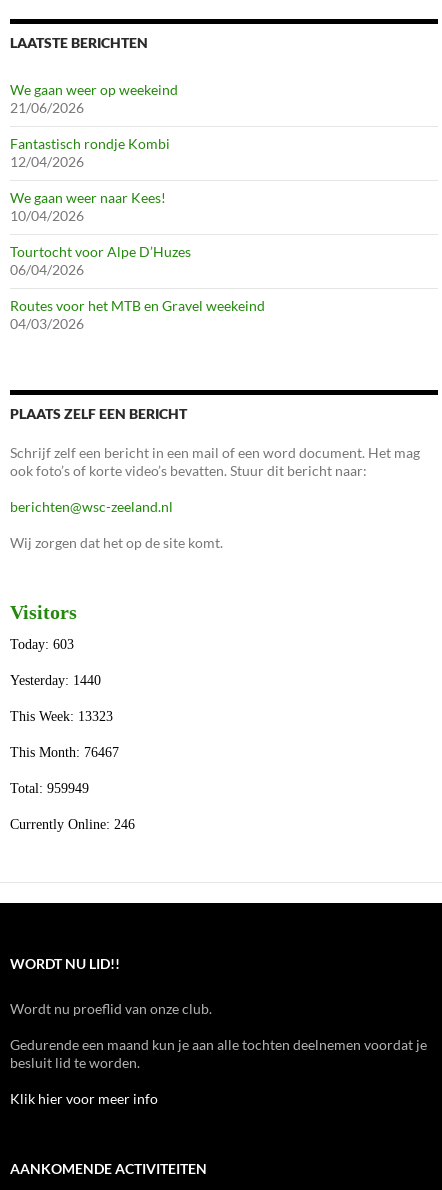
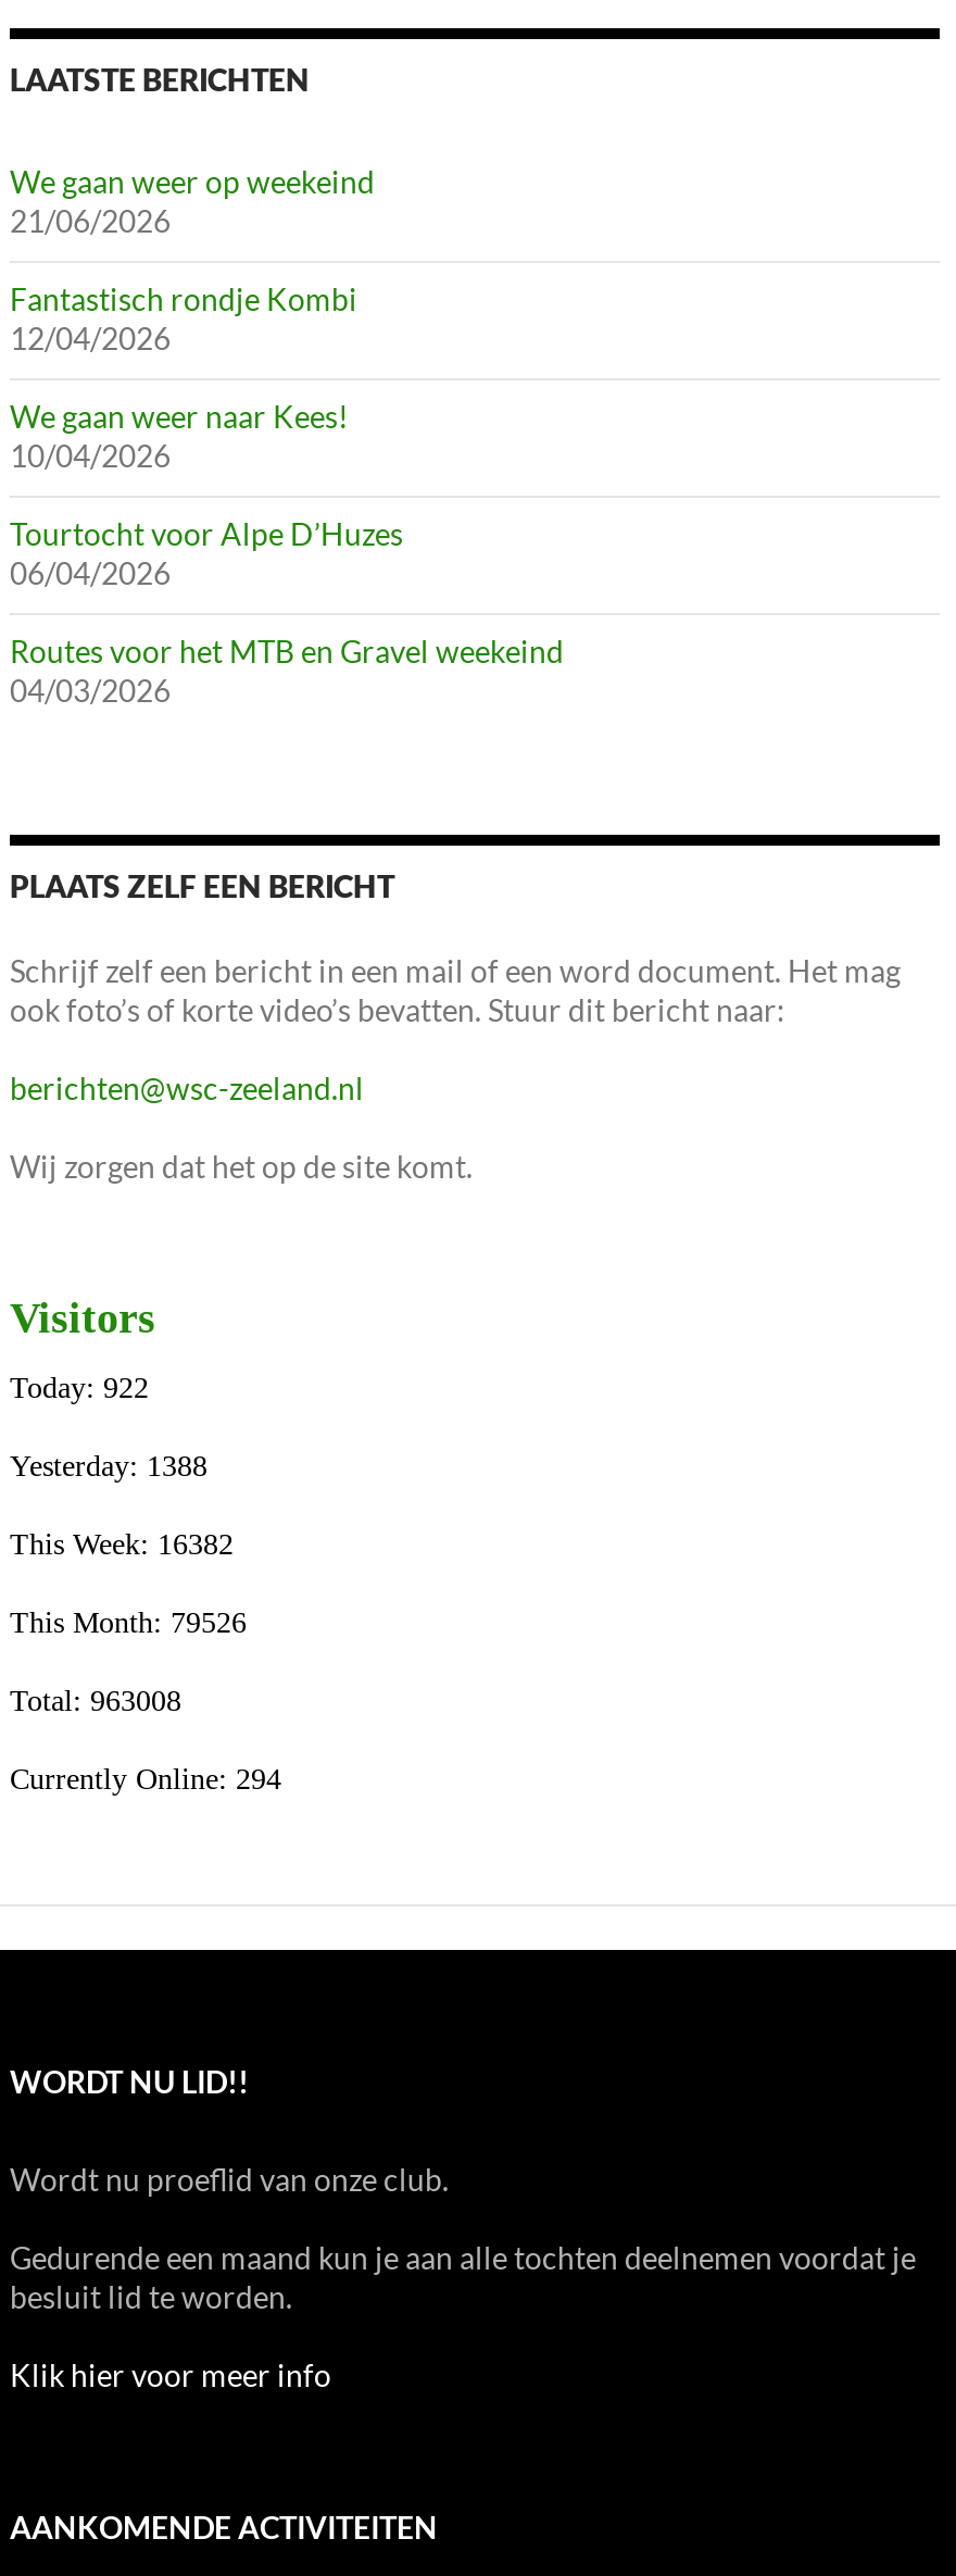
- Today: 603
+ Today: 922

- Yesterday: 1440
+ Yesterday: 1388

- This Week: 13323
+ This Week: 16382

- This Month: 76467
+ This Month: 79526

- Total: 959949
+ Total: 963008

- Currently Online: 246
+ Currently Online: 294
